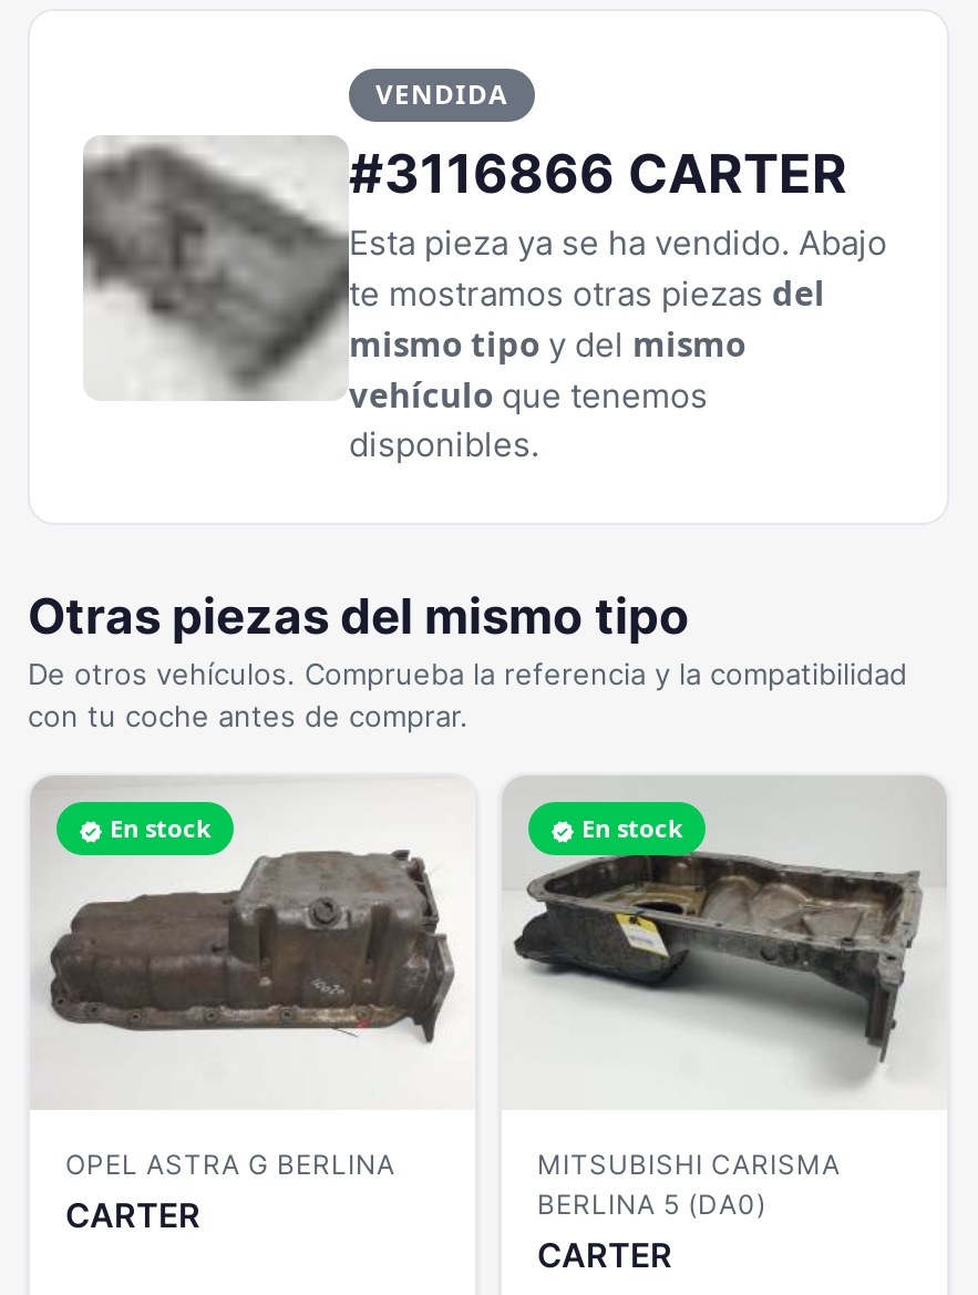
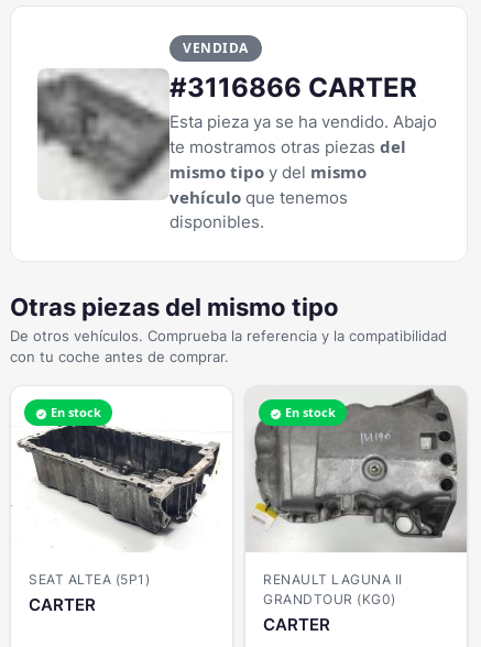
- [image]
- OPEL ASTRA G BERLINA
+ [image]
+ SEAT ALTEA (5P1)

- [image]
- MITSUBISHI CARISMA
- BERLINA 5 (DA0)
+ [image]
+ RENAULT LAGUNA II
+ GRANDTOUR (KG0)
